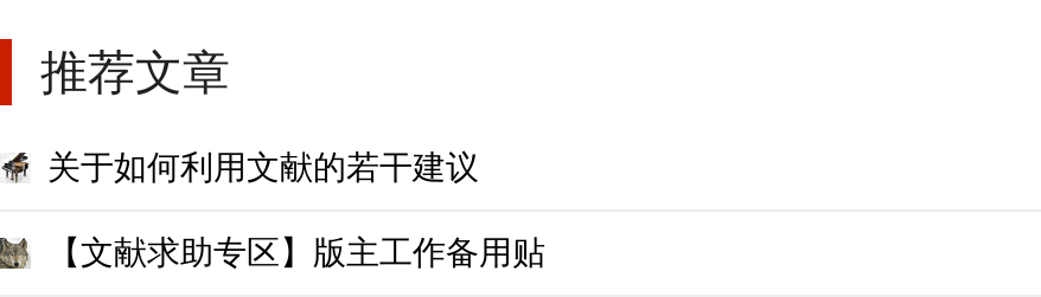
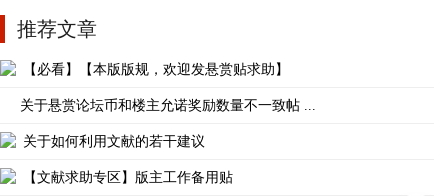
+ 【必看】【本版版规，欢迎发悬赏贴求助】
+ 关于悬赏论坛币和楼主允诺奖励数量不一致帖 ...
